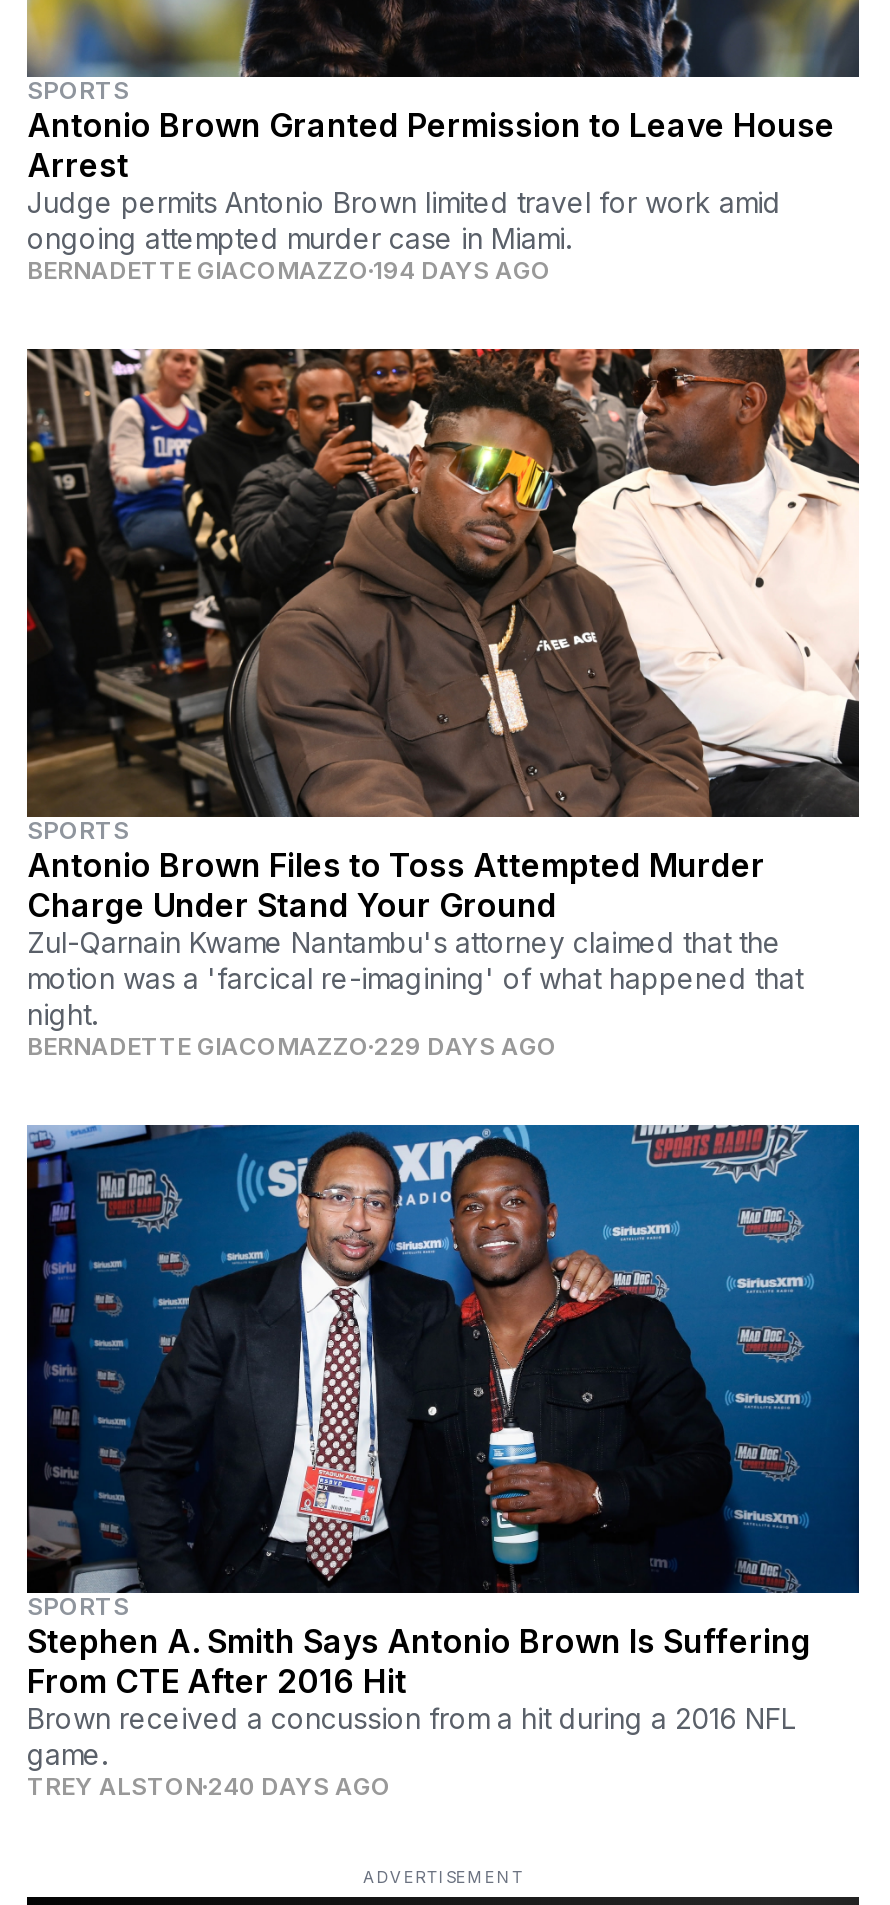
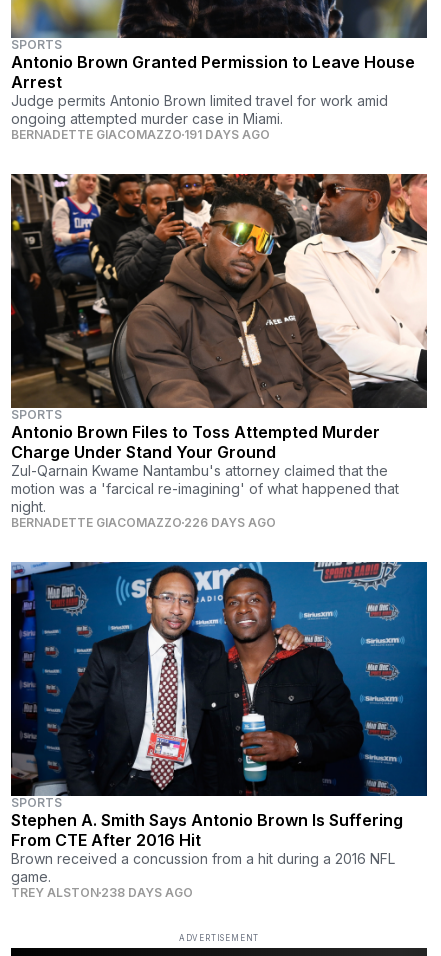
- BERNADETTE GIACOMAZZO 194 DAYS AGO
+ BERNADETTE GIACOMAZZO 191 DAYS AGO

- BERNADETTE GIACOMAZZO 229 DAYS AGO
+ BERNADETTE GIACOMAZZO 226 DAYS AGO

- TREY ALSTON 240 DAYS AGO
+ TREY ALSTON 238 DAYS AGO
